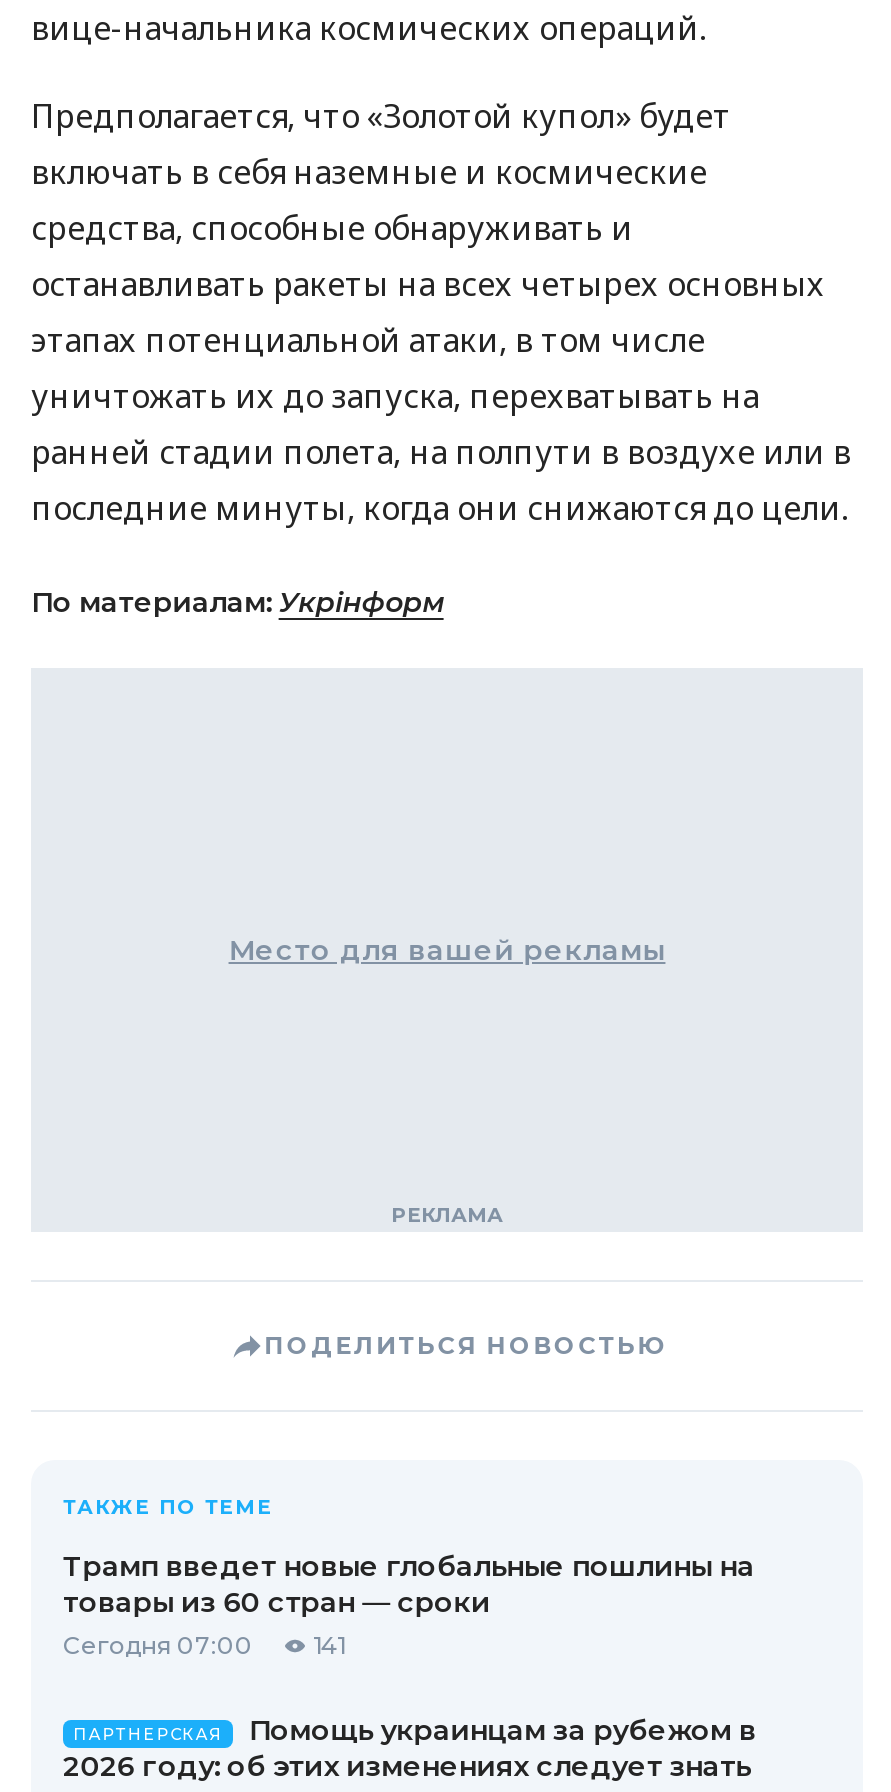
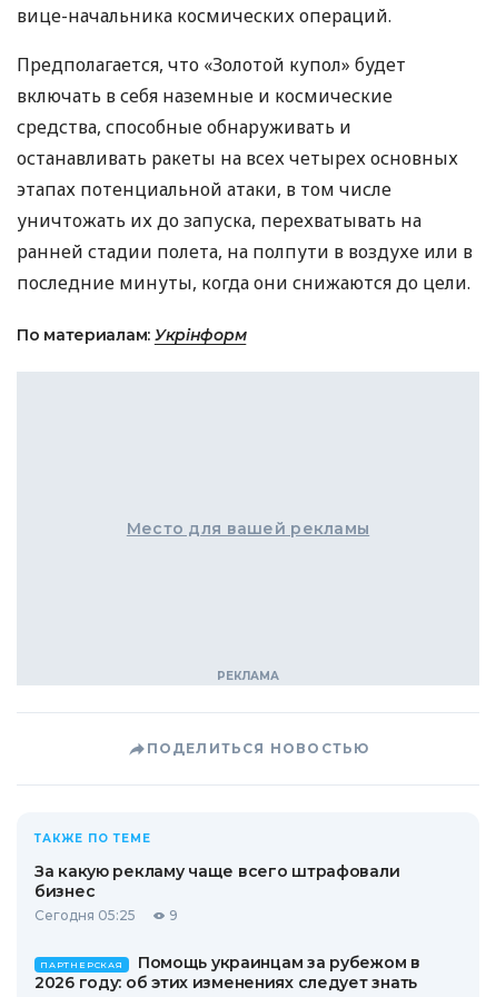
- Трамп введет новые глобальные пошлины на
- товары из 60 стран — сроки
- Сегодня 07:00
- 141
+ За какую рекламу чаще всего штрафовали
+ бизнес
+ Сегодня 05:25
+ 9
